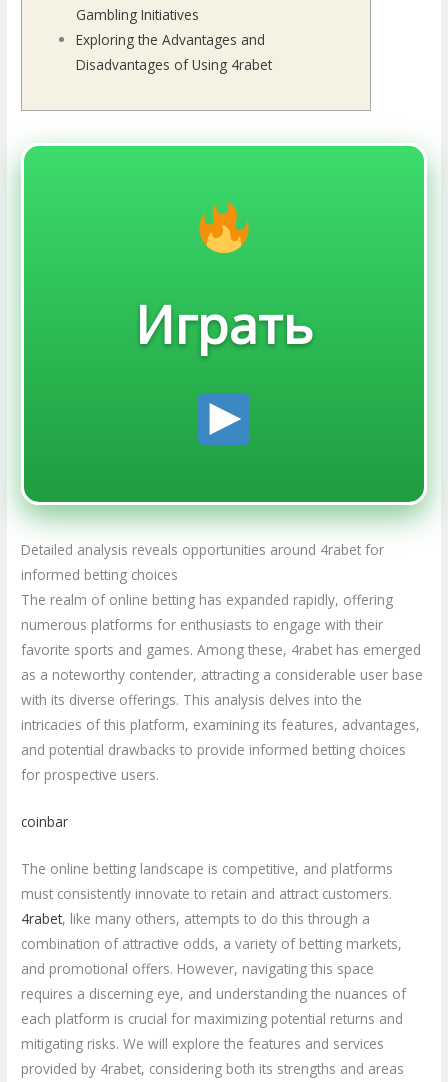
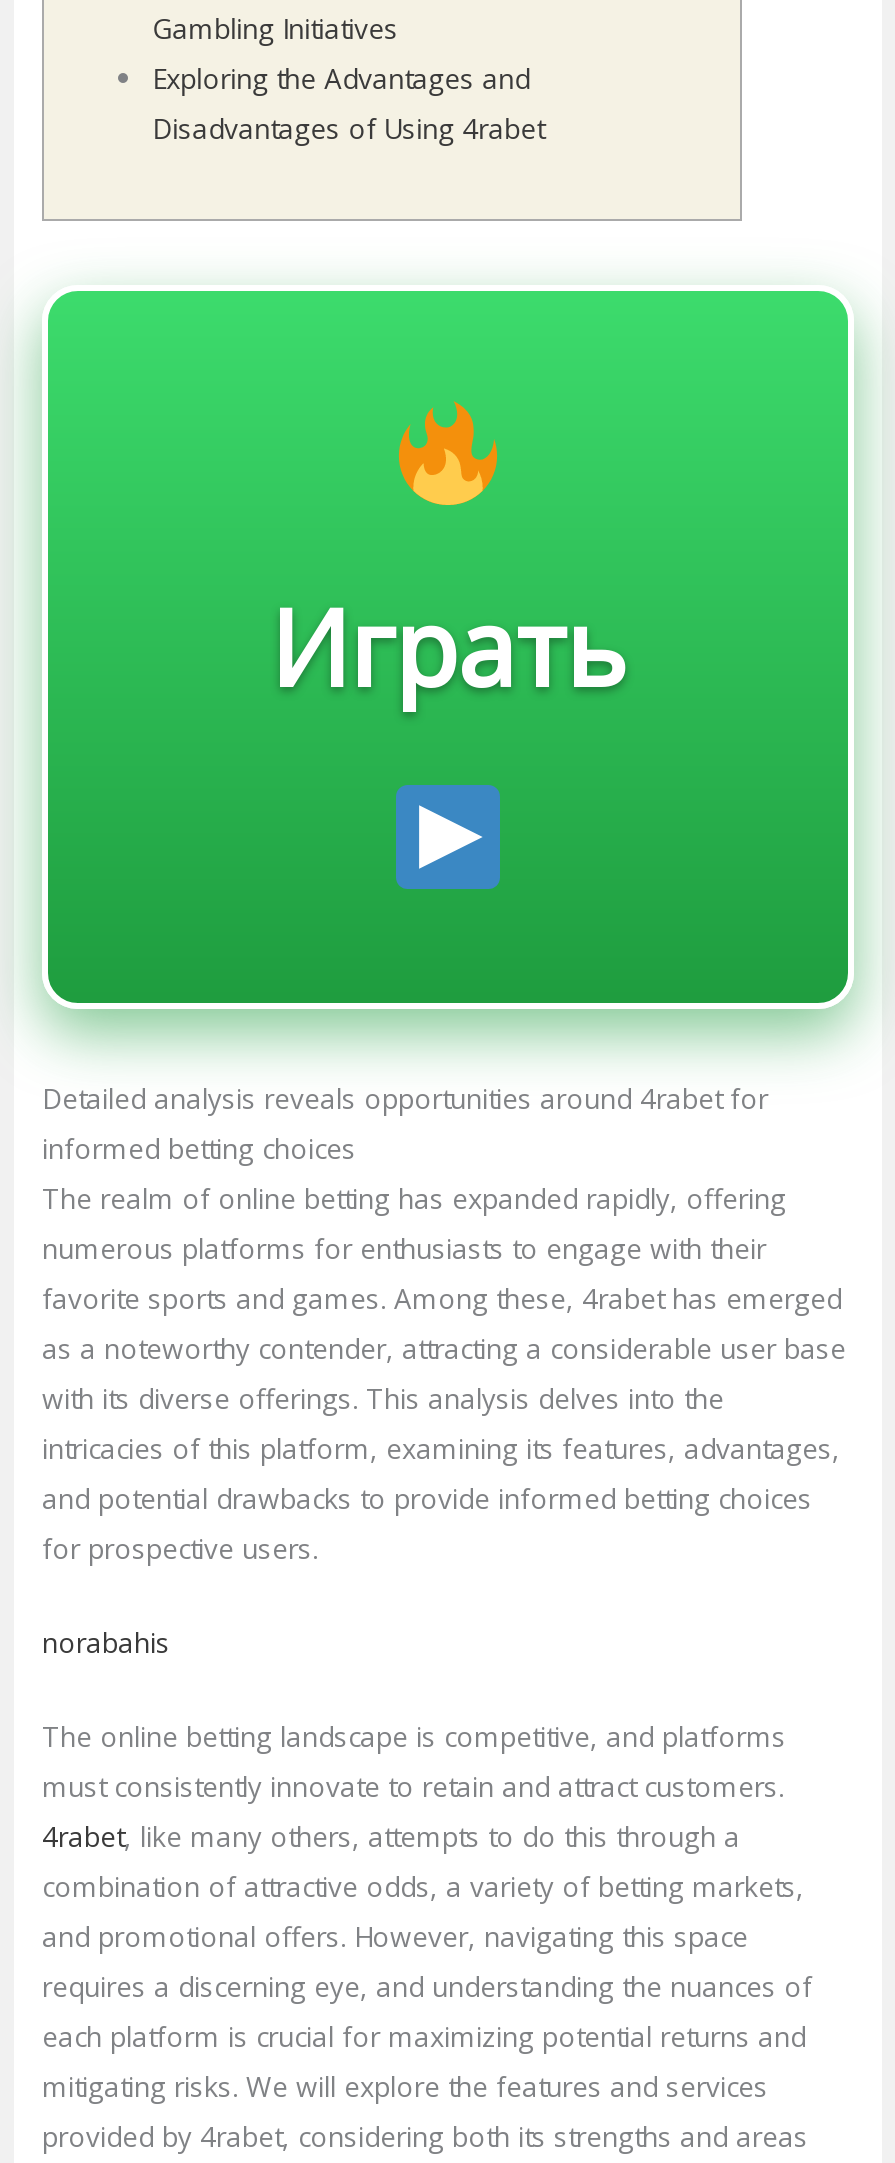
- coinbar
+ norabahis
